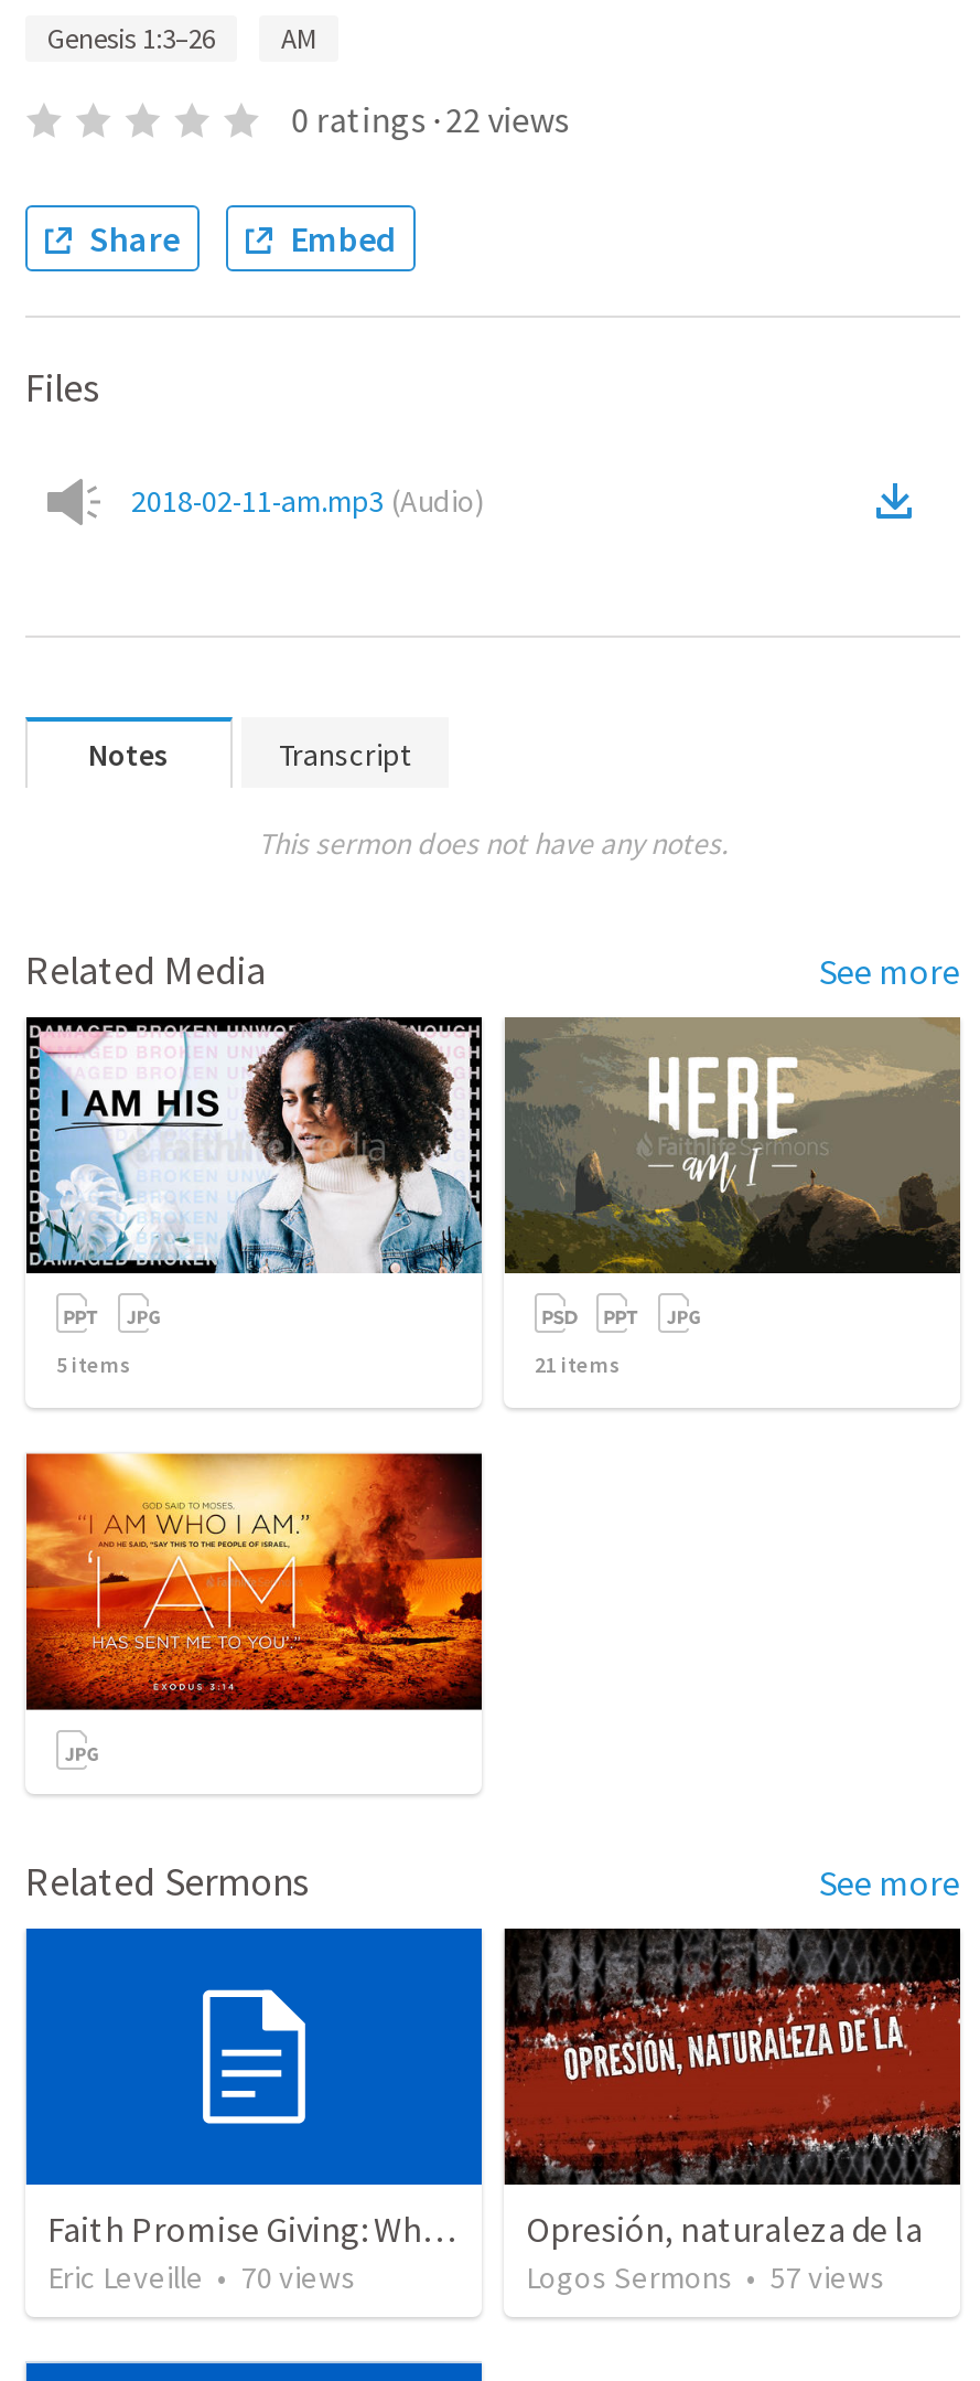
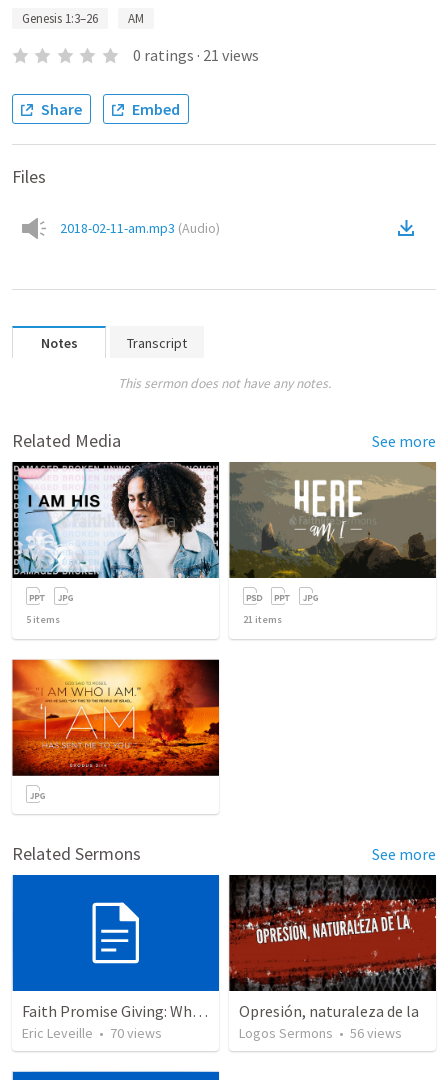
- 0 ratings · 22 views
+ 0 ratings · 21 views

- Logos Sermons • 57 views
+ Logos Sermons • 56 views
